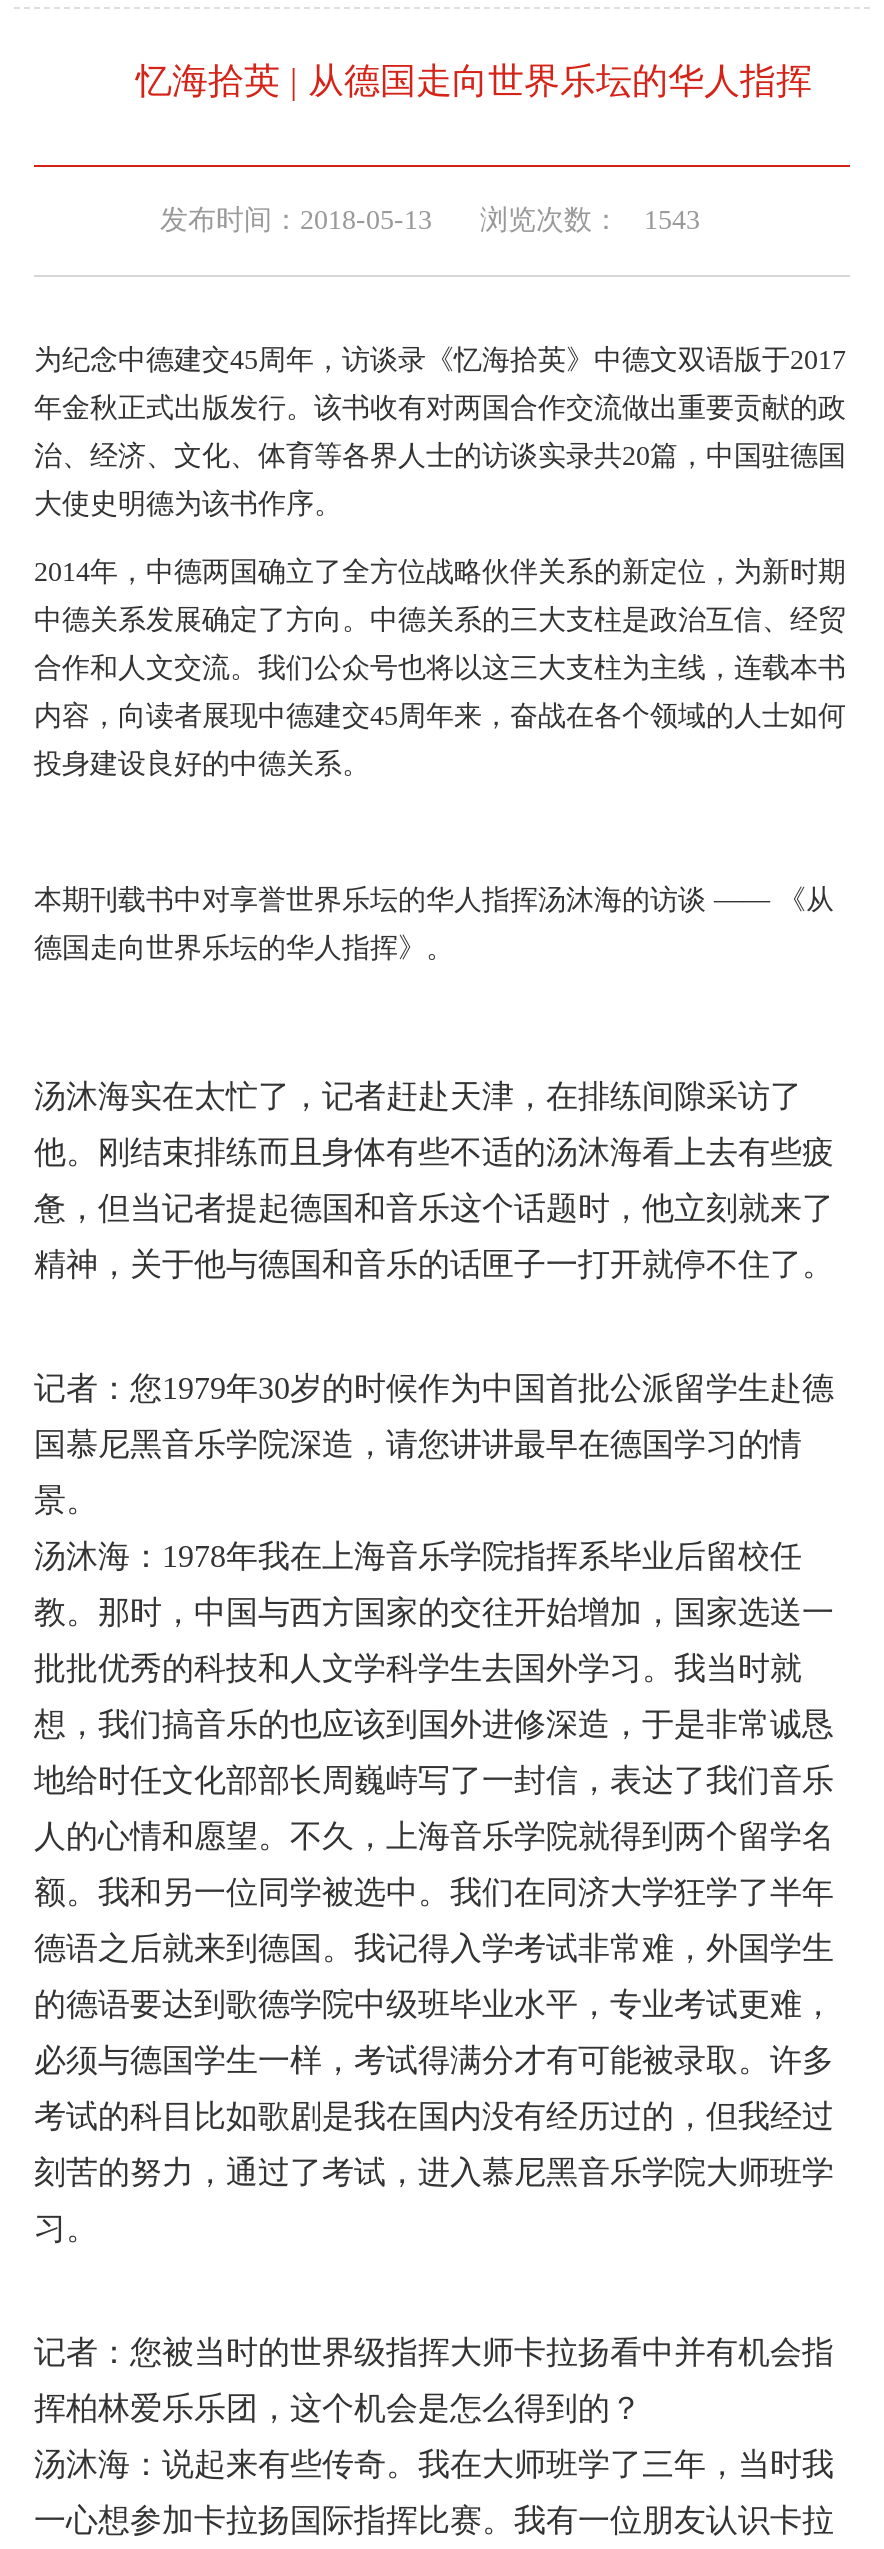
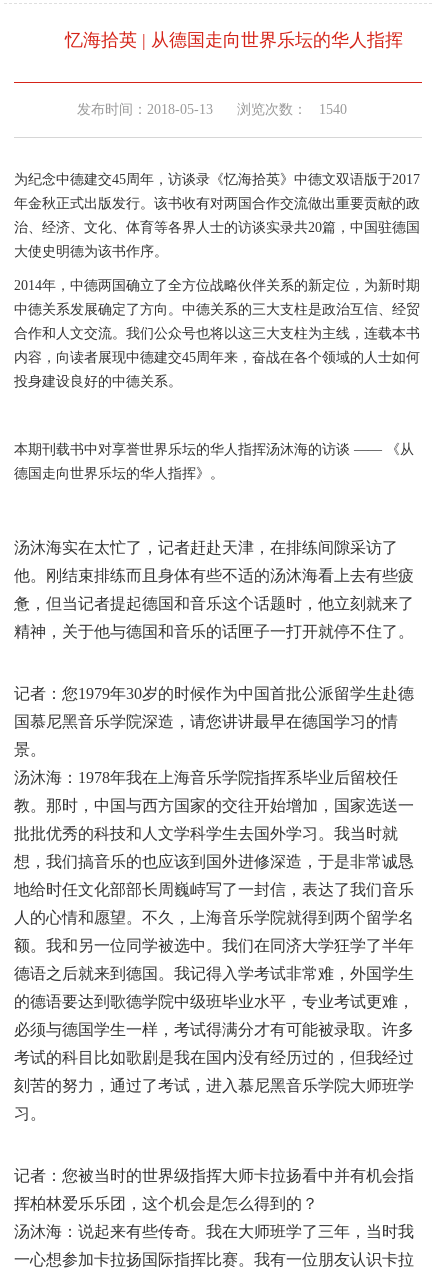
- 发布时间：2018-05-13 浏览次数： 1543
+ 发布时间：2018-05-13 浏览次数： 1540
